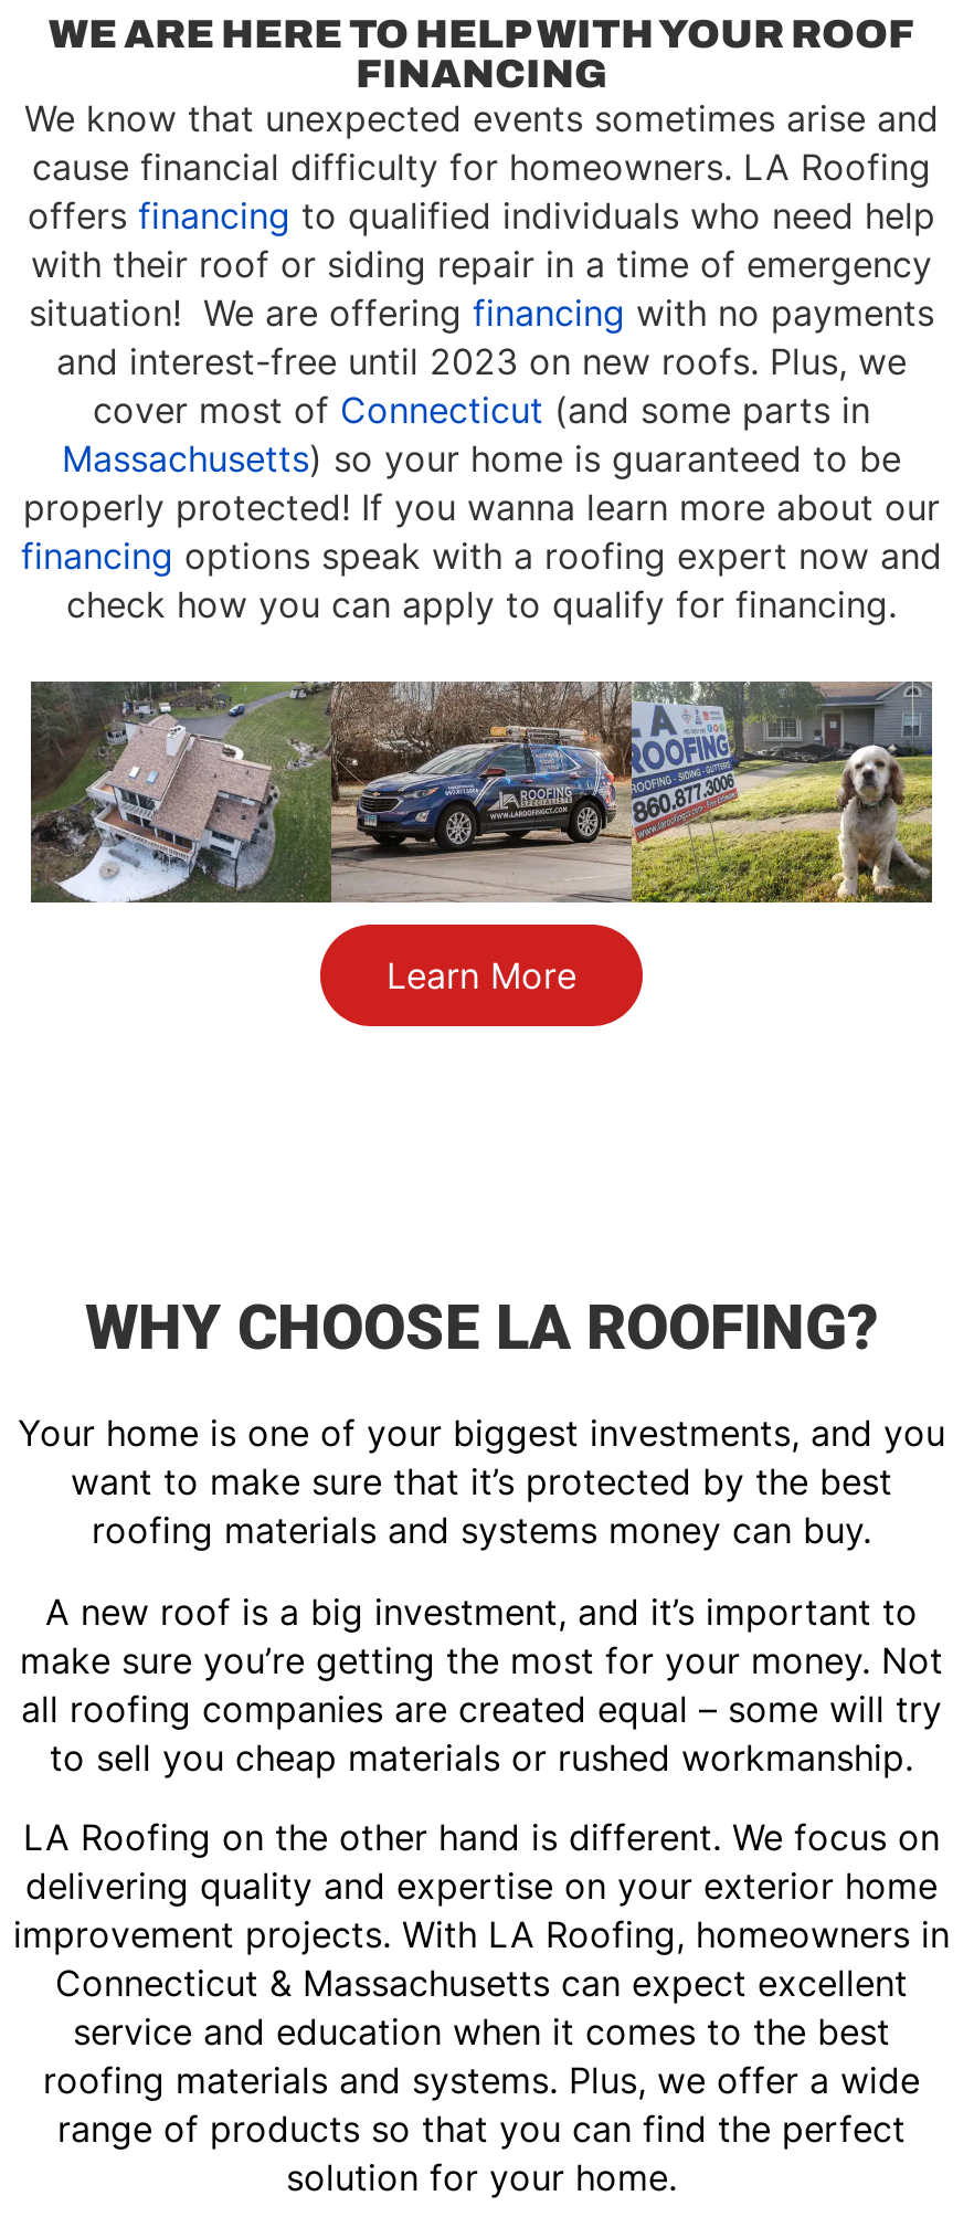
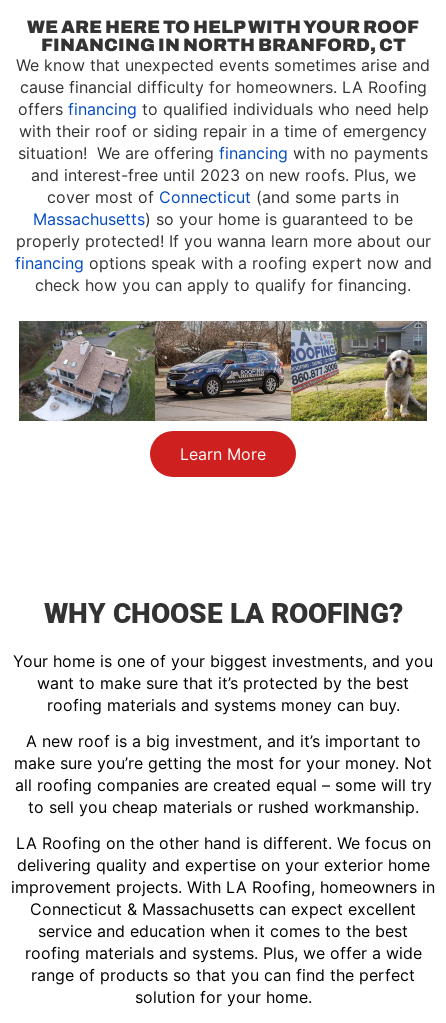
- FINANCING
+ FINANCING IN NORTH BRANFORD, CT
